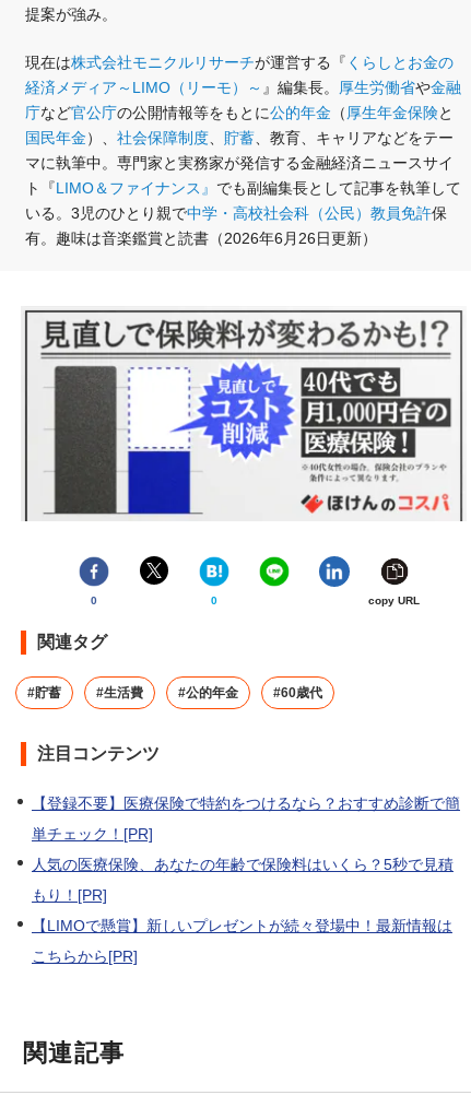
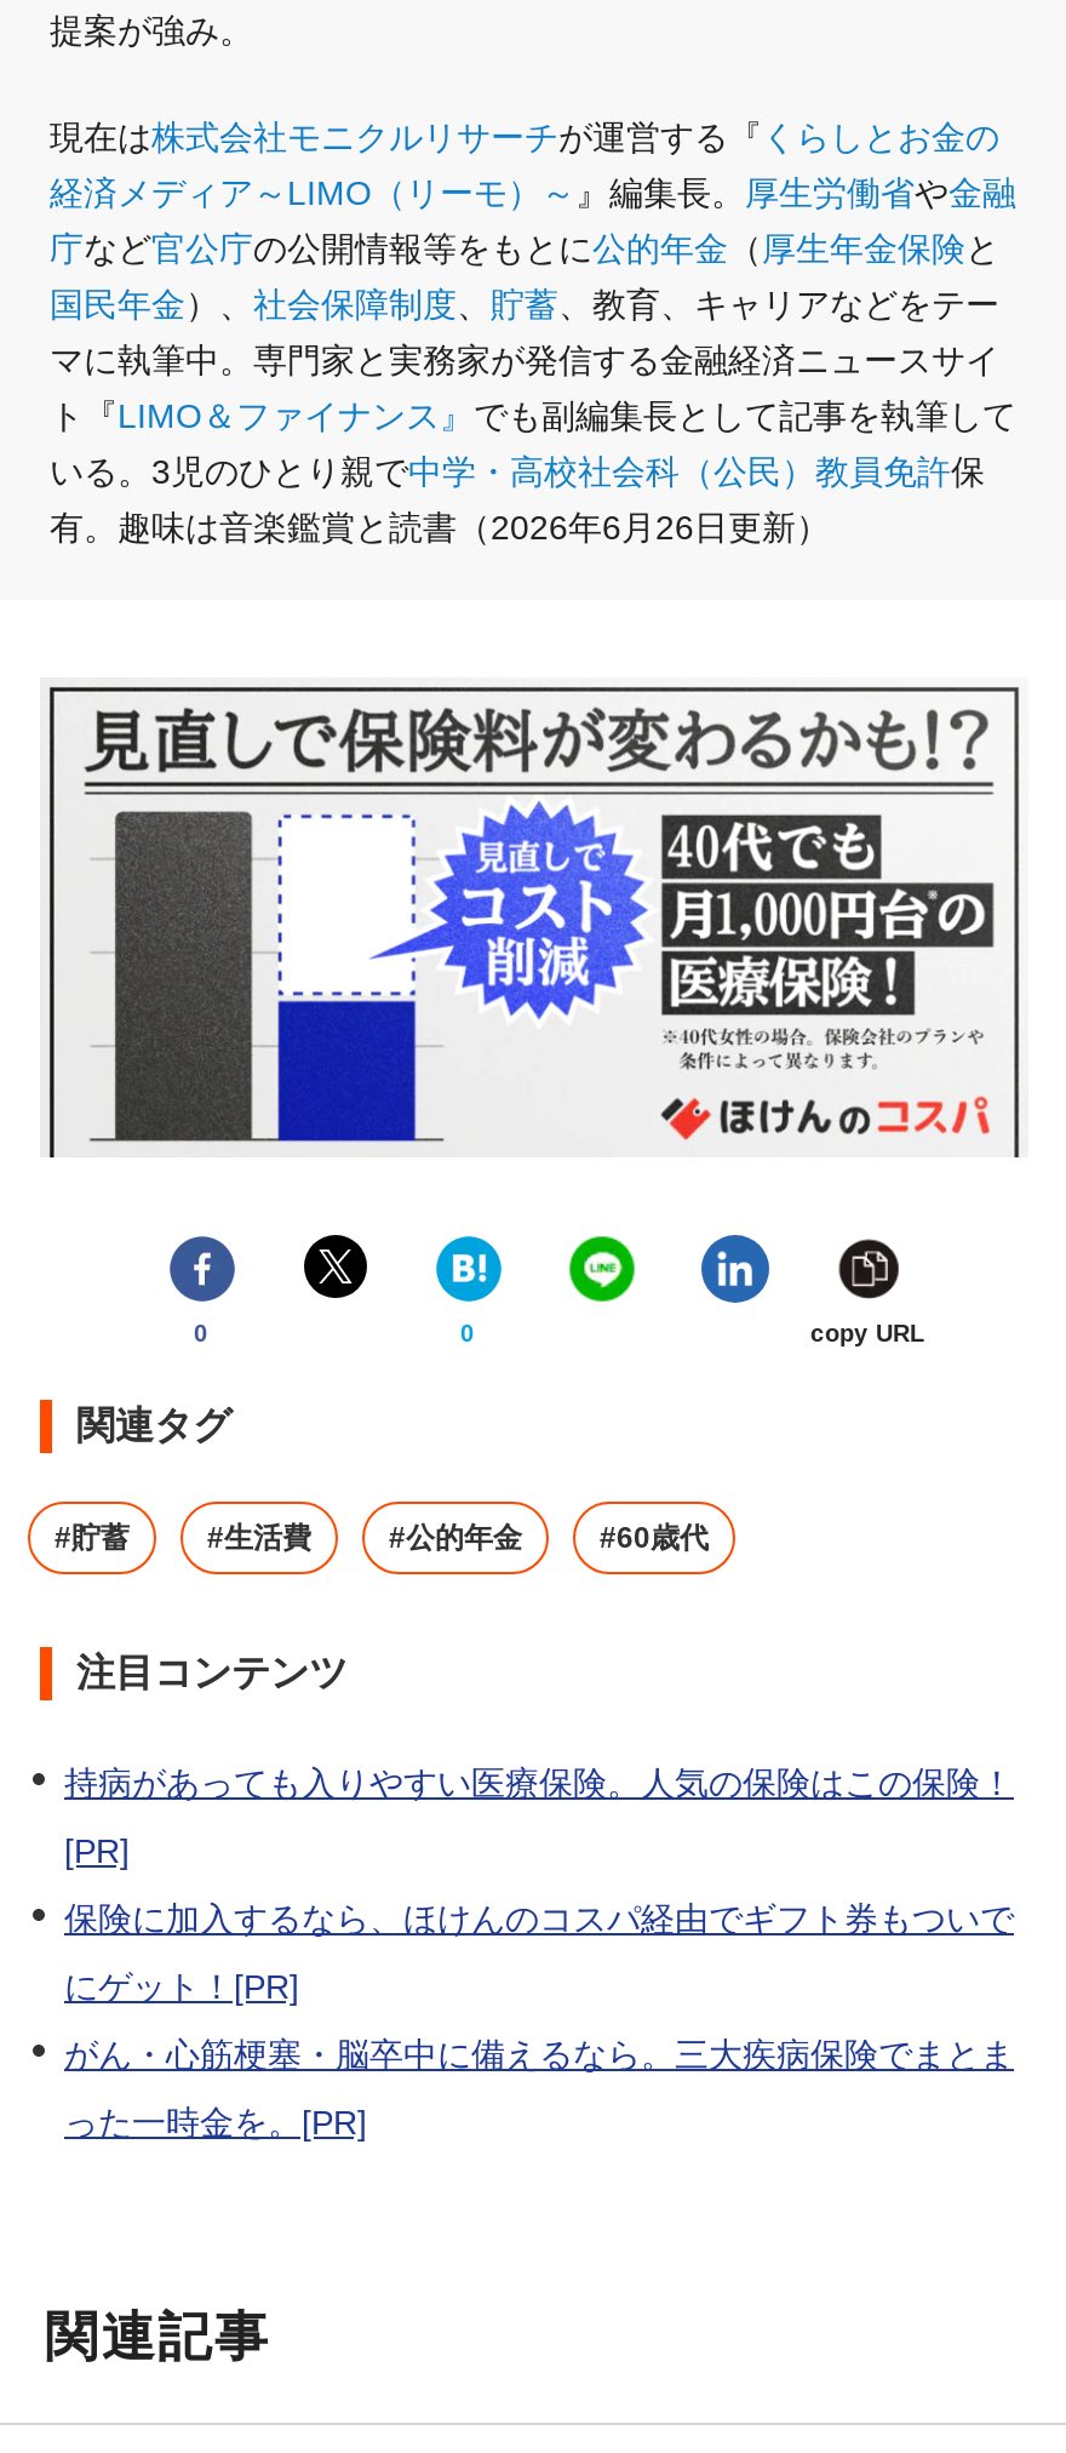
- 【登録不要】医療保険で特約をつけるなら？おすすめ診断で簡
+ 持病があっても入りやすい医療保険。人気の保険はこの保険！

- 単チェック！[PR]
+ [PR]

- 人気の医療保険、あなたの年齢で保険料はいくら？5秒で見積
+ 保険に加入するなら、ほけんのコスパ経由でギフト券もついで

- もり！[PR]
+ にゲット！[PR]

- 【LIMOで懸賞】新しいプレゼントが続々登場中！最新情報は
+ がん・心筋梗塞・脳卒中に備えるなら。三大疾病保険でまとま

- こちらから[PR]
+ った一時金を。[PR]
